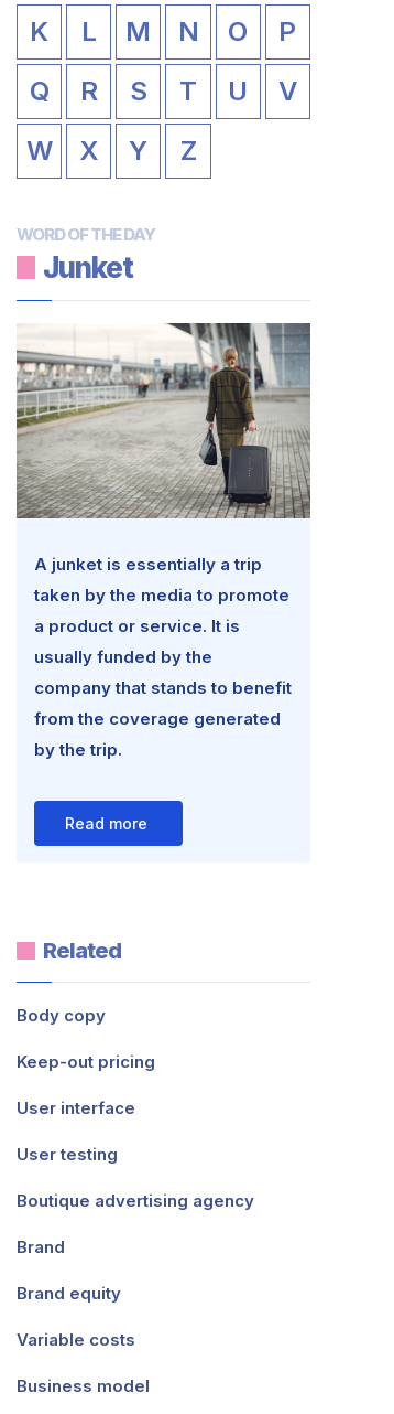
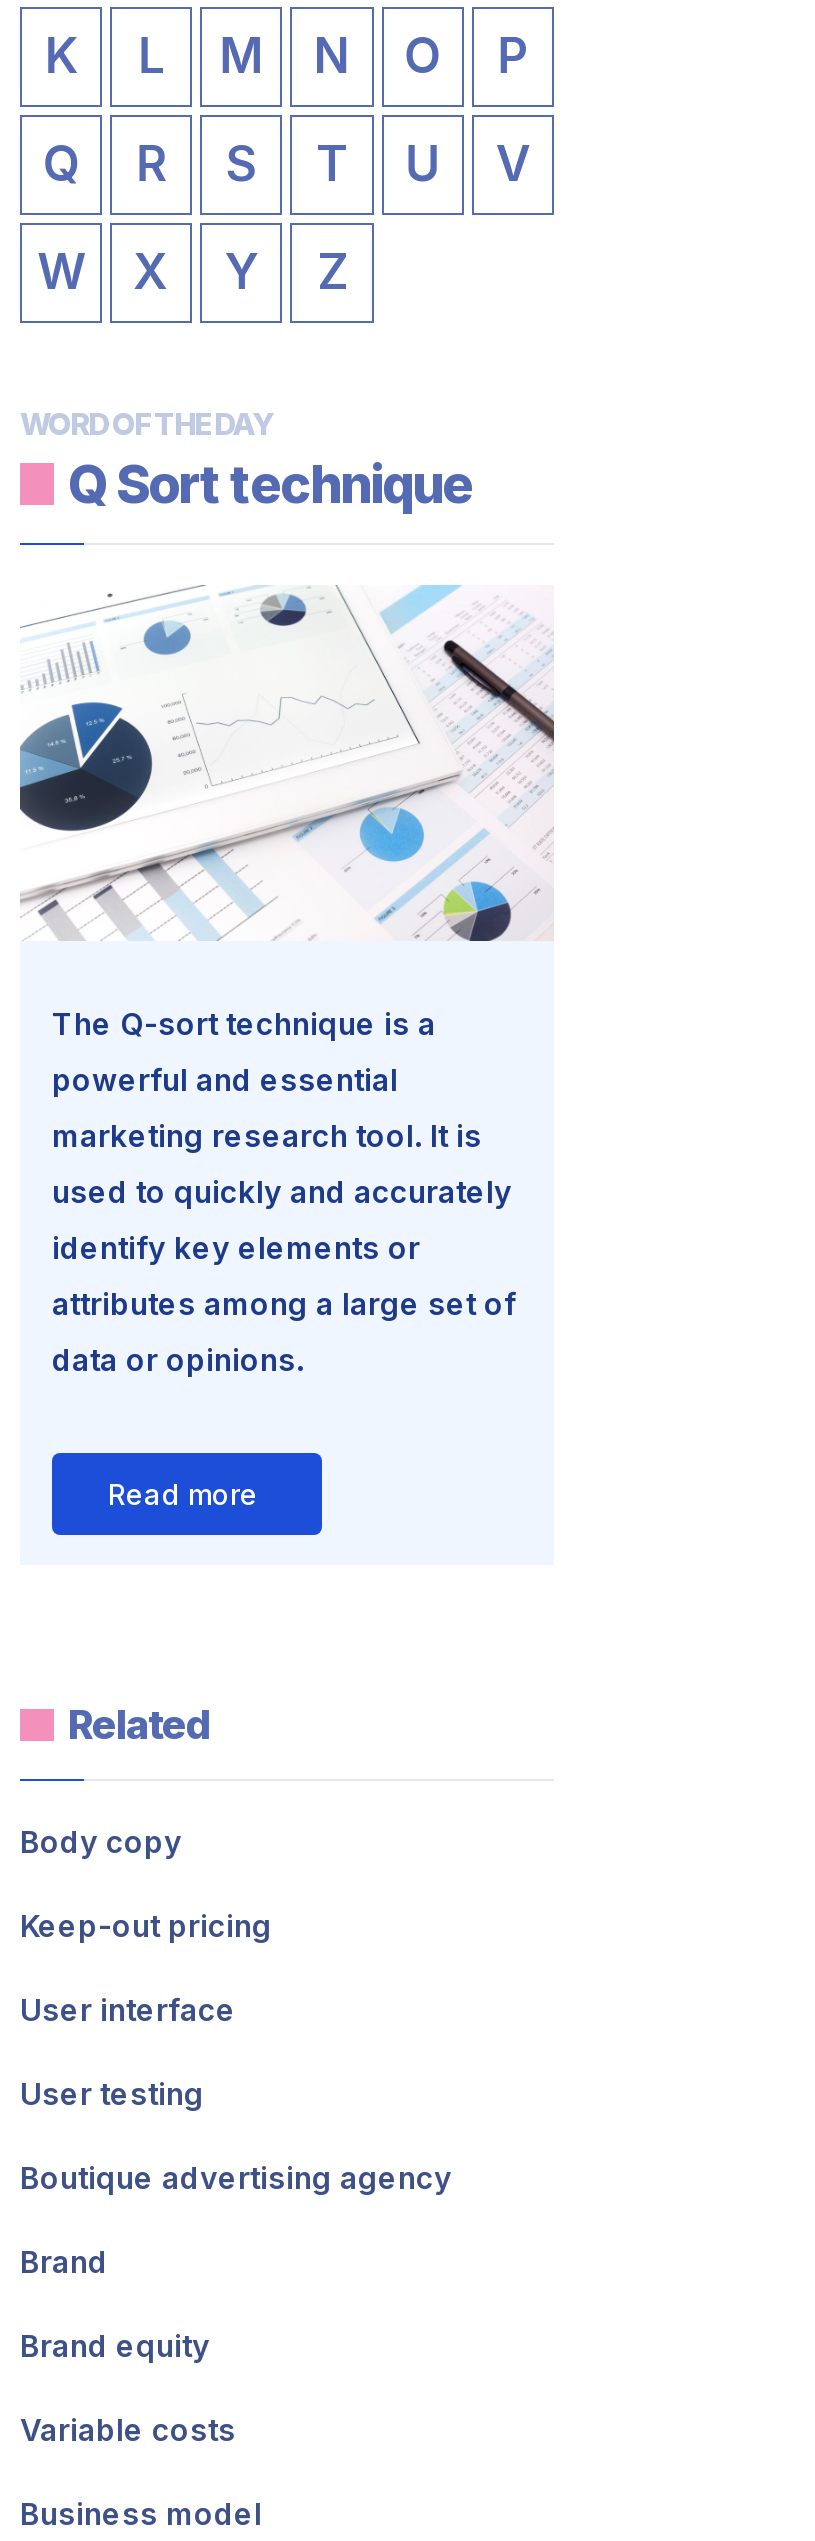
- Junket
+ Q Sort technique

- [image]
- A junket is essentially a trip
+ [image]
+ The Q-sort technique is a

- taken by the media to promote
+ powerful and essential

- a product or service. It is
+ marketing research tool. It is

- usually funded by the
+ used to quickly and accurately

- company that stands to benefit
+ identify key elements or

- from the coverage generated
+ attributes among a large set of

- by the trip.
+ data or opinions.
